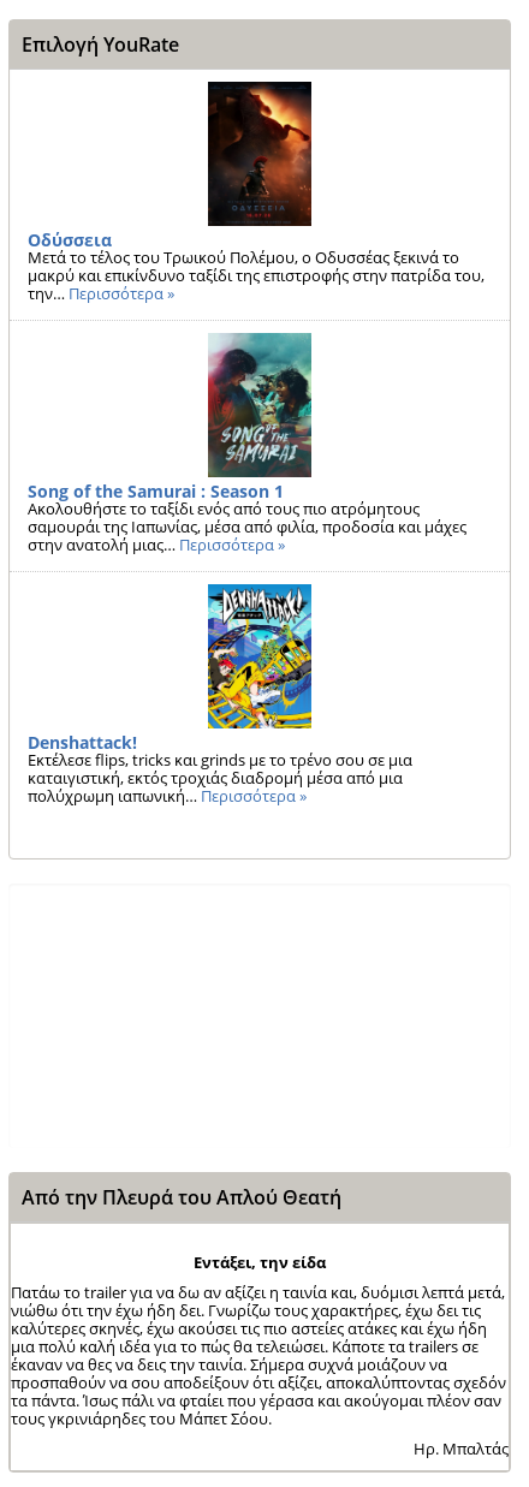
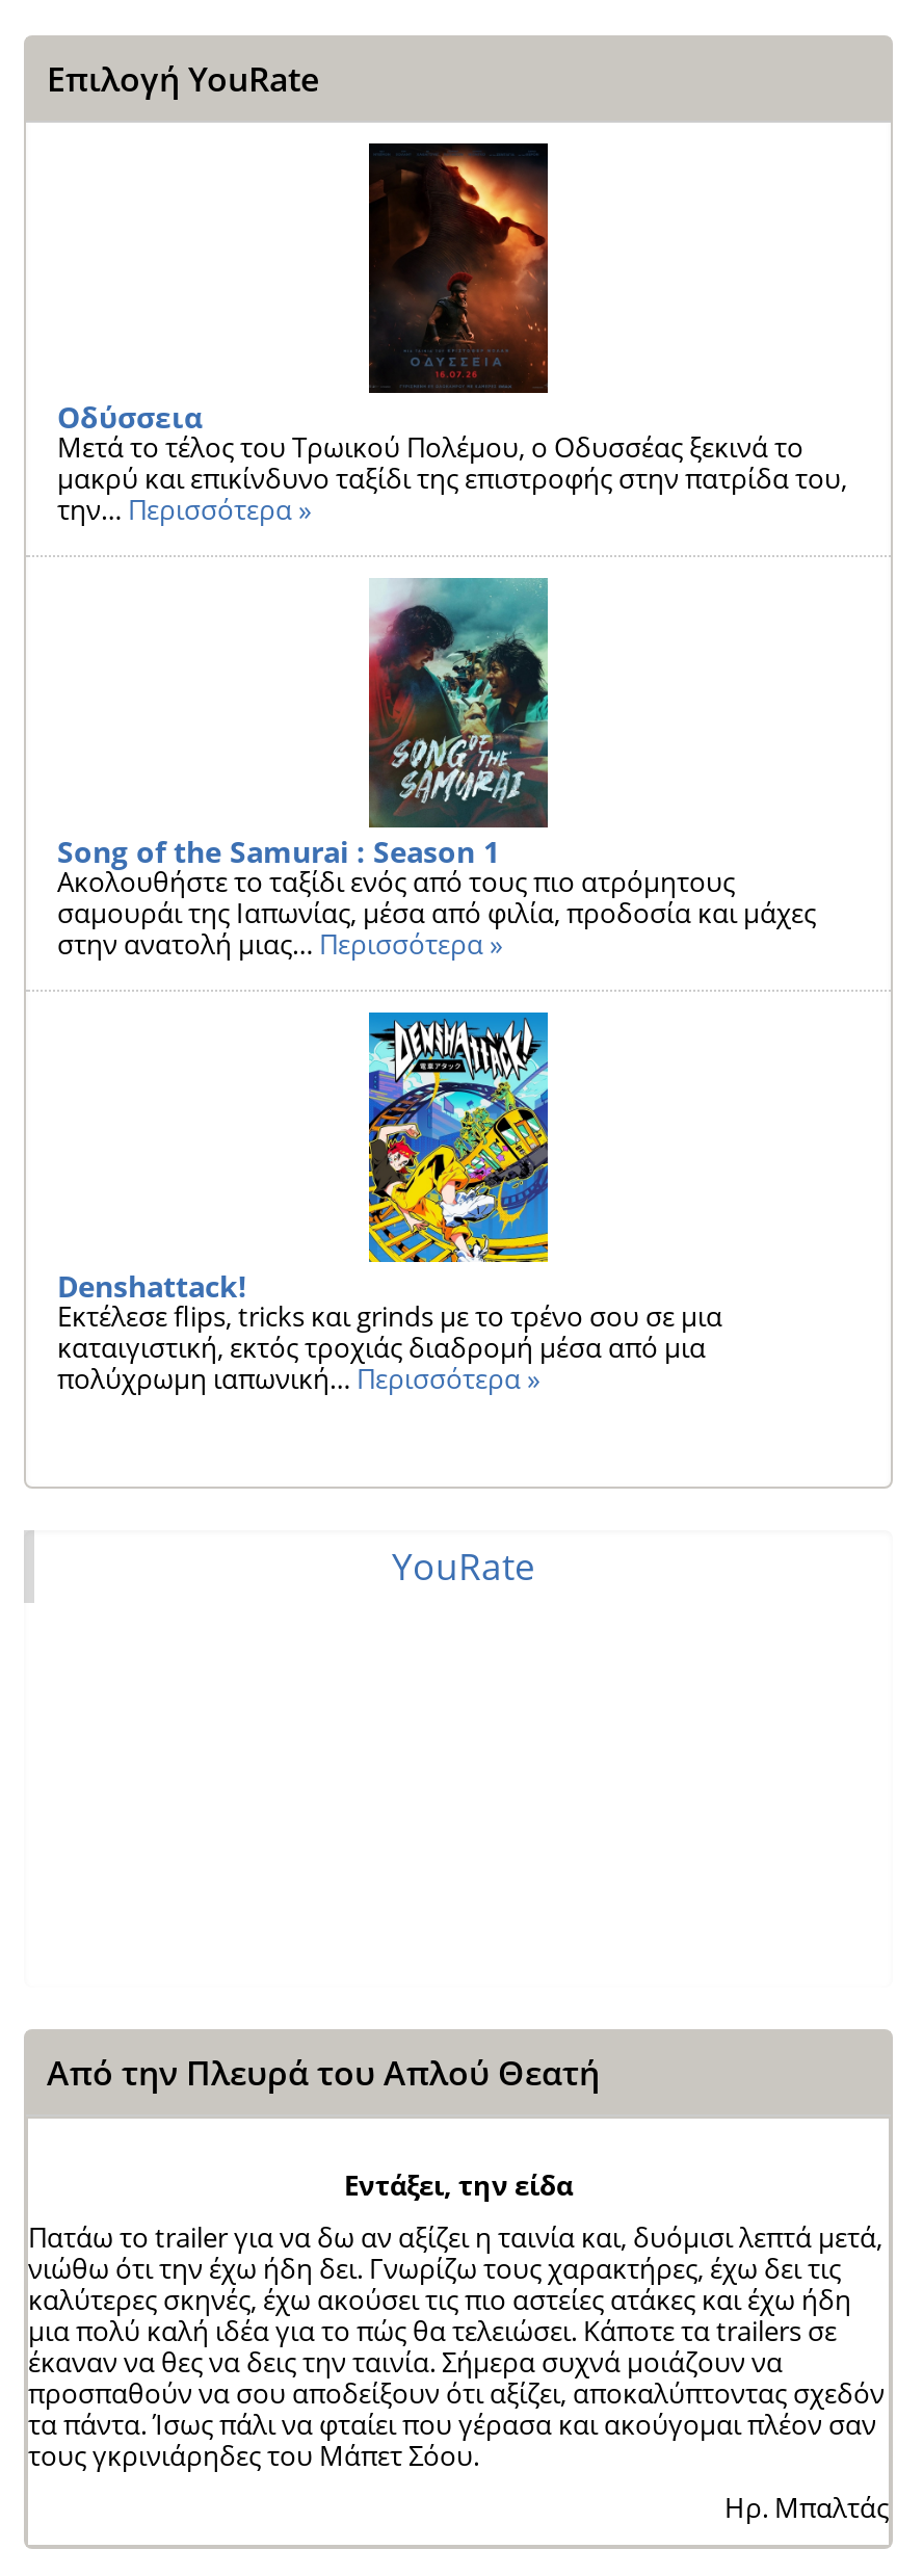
+ YouRate
